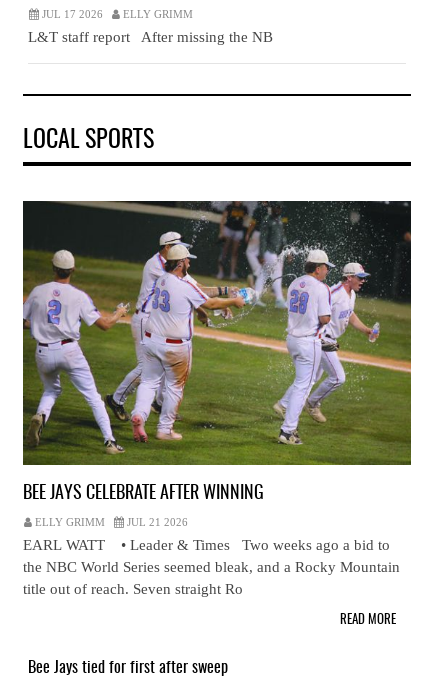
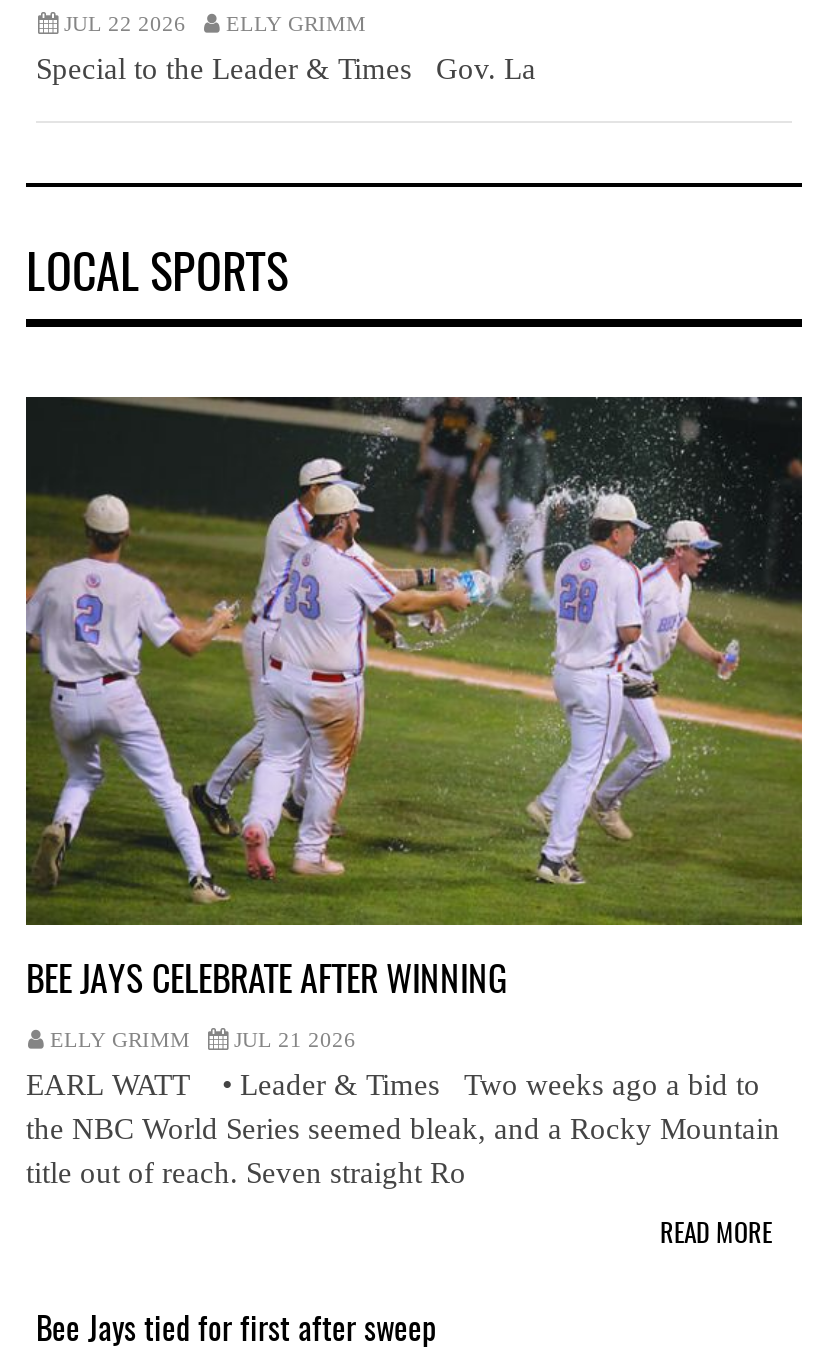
- JUL 17 2026 ELLY GRIMM
+ JUL 22 2026 ELLY GRIMM

- L&T staff report After missing the NB
+ Special to the Leader & Times Gov. La
